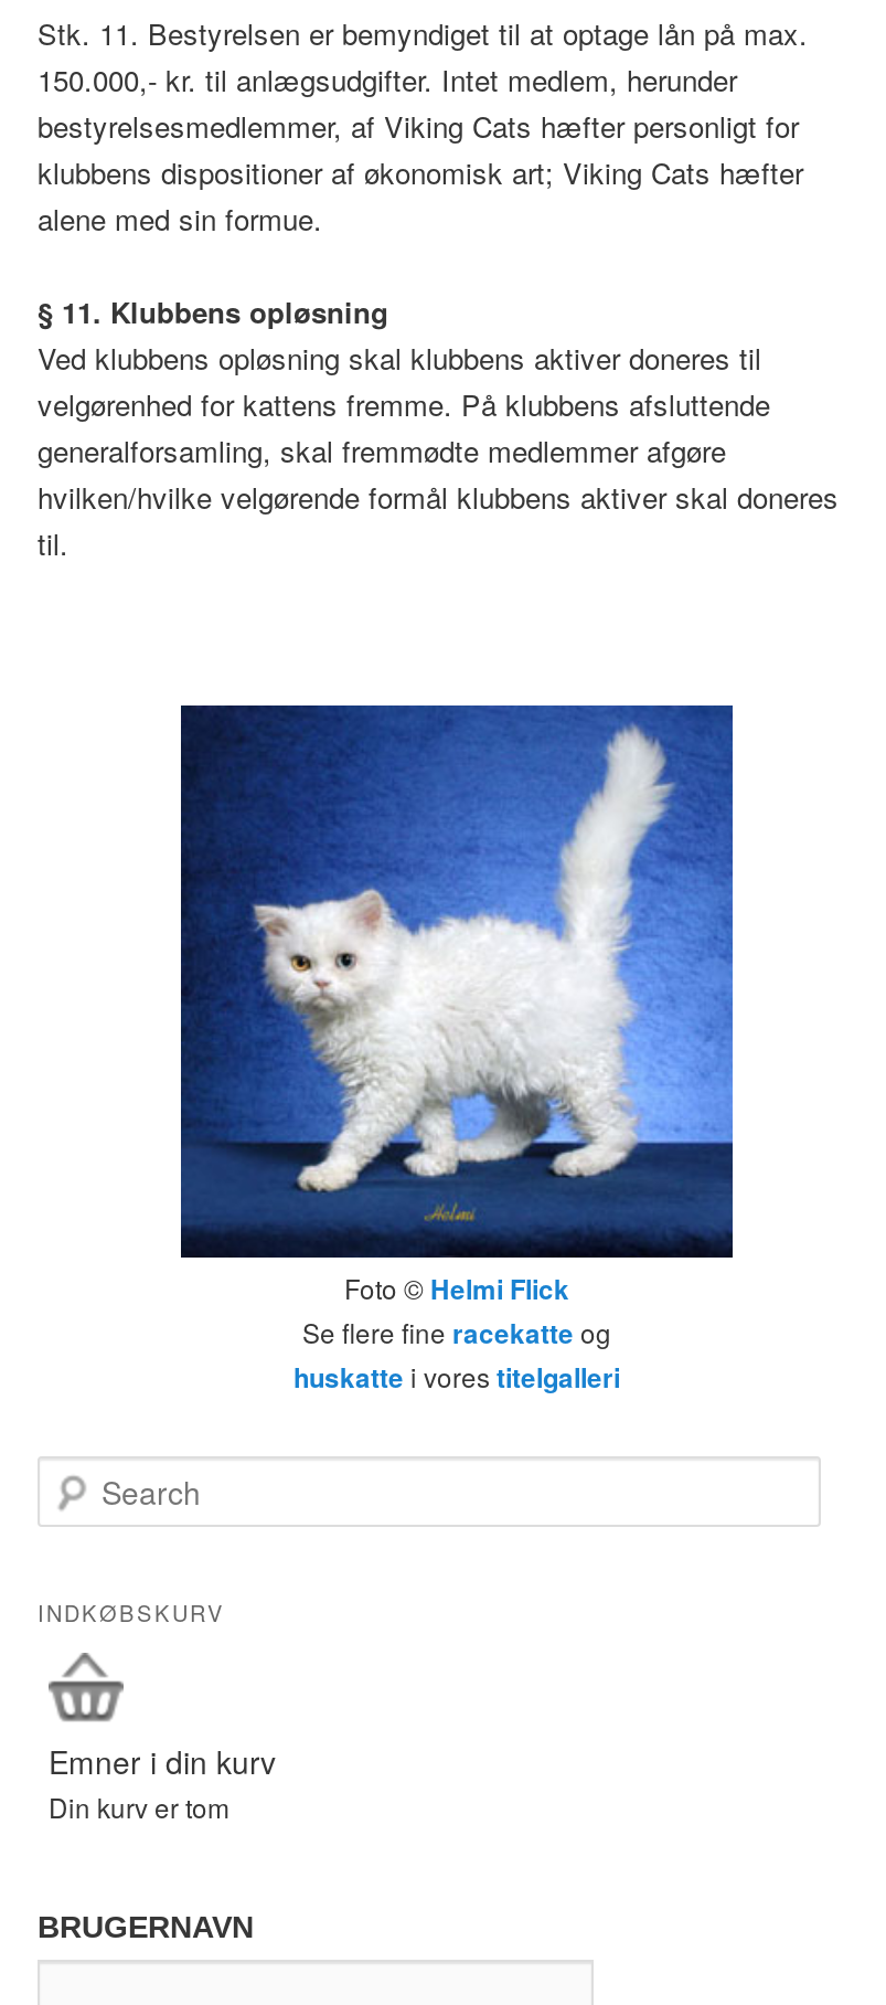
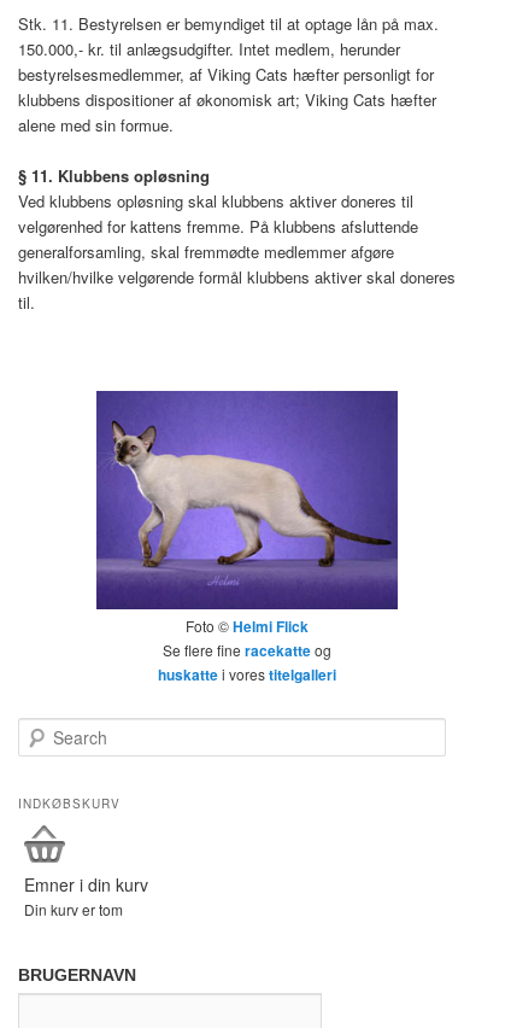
- [image]
+ [image]
